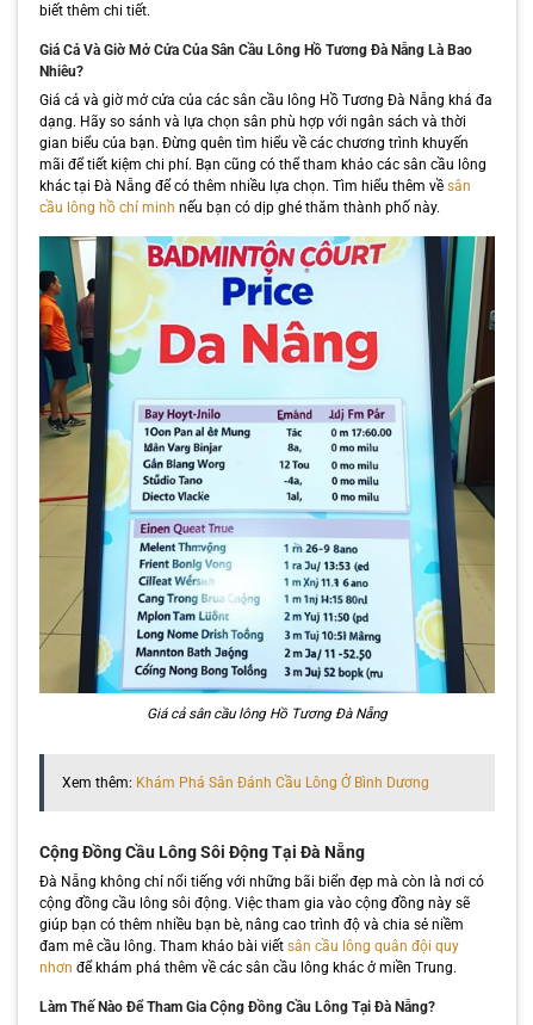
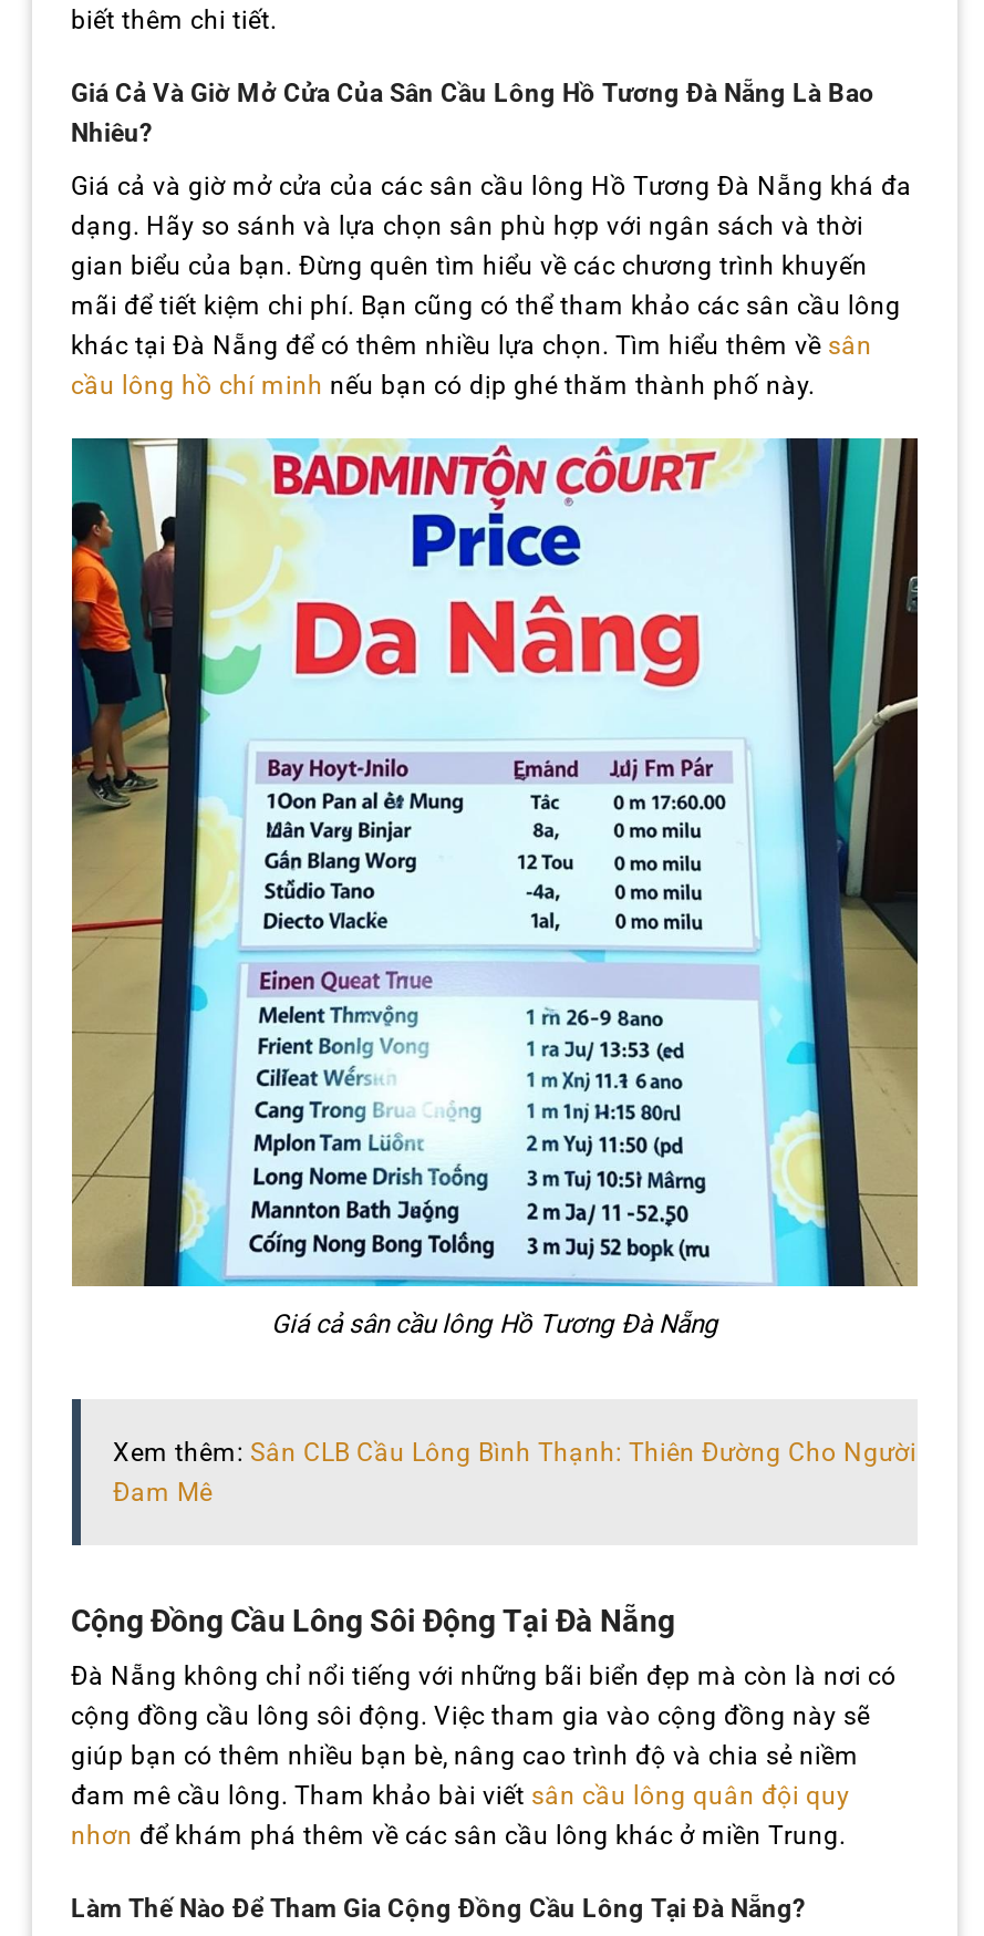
- Xem thêm: Khám Phá Sân Đánh Cầu Lông Ở Bình Dương
+ Xem thêm: Sân CLB Cầu Lông Bình Thạnh: Thiên Đường Cho Người
+ Đam Mê
